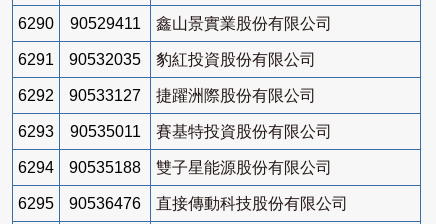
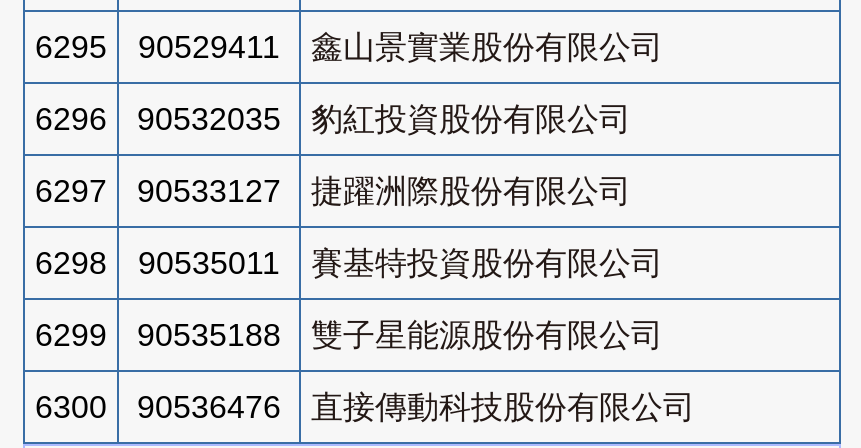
- 6290 90529411 鑫山景實業股份有限公司
+ 6295 90529411 鑫山景實業股份有限公司

- 6291 90532035 豹紅投資股份有限公司
+ 6296 90532035 豹紅投資股份有限公司

- 6292 90533127 捷躍洲際股份有限公司
+ 6297 90533127 捷躍洲際股份有限公司

- 6293 90535011 賽基特投資股份有限公司
+ 6298 90535011 賽基特投資股份有限公司

- 6294 90535188 雙子星能源股份有限公司
+ 6299 90535188 雙子星能源股份有限公司

- 6295 90536476 直接傳動科技股份有限公司
+ 6300 90536476 直接傳動科技股份有限公司
